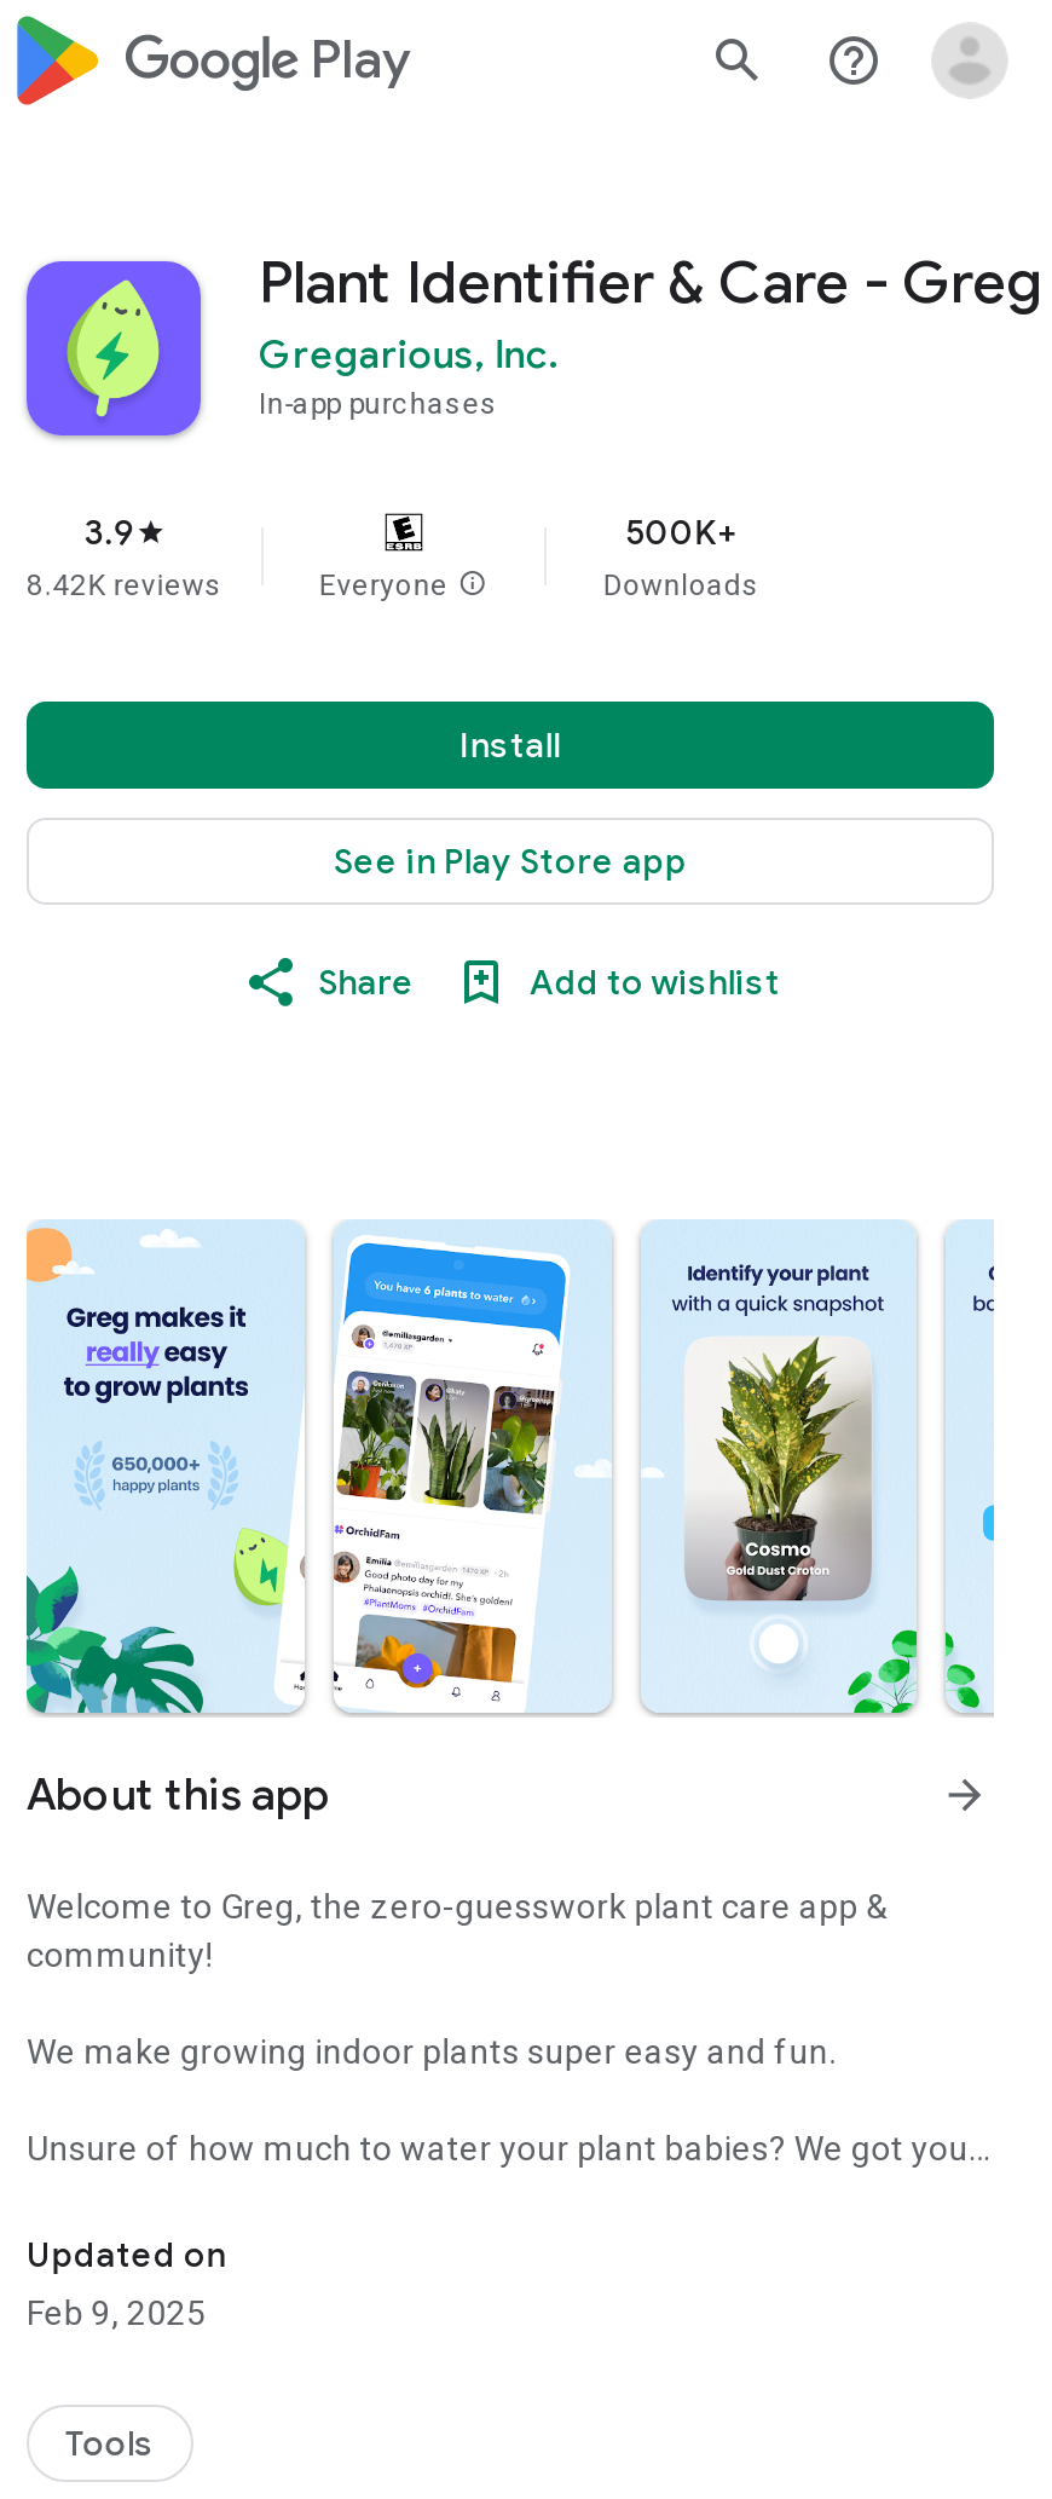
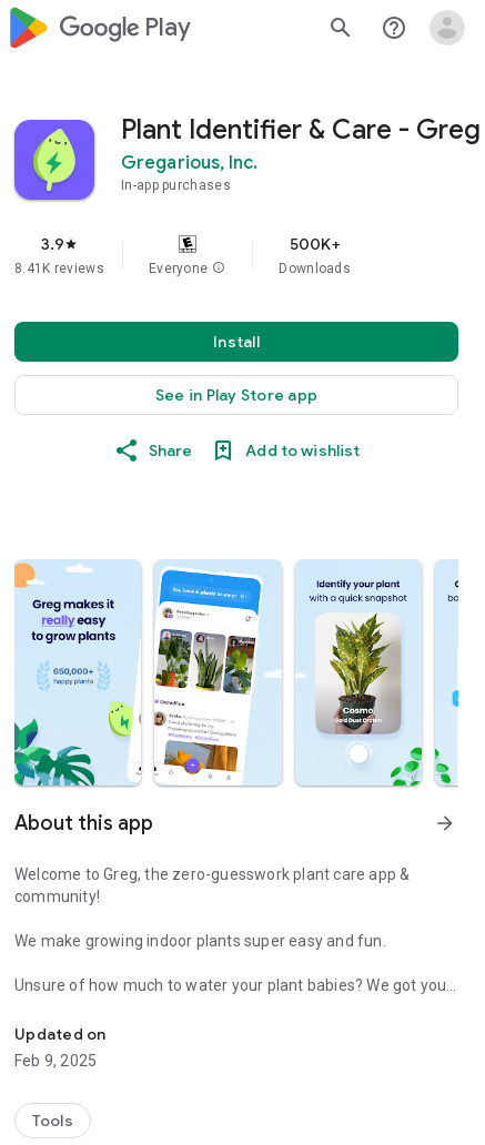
- 8.42K reviews
+ 8.41K reviews
